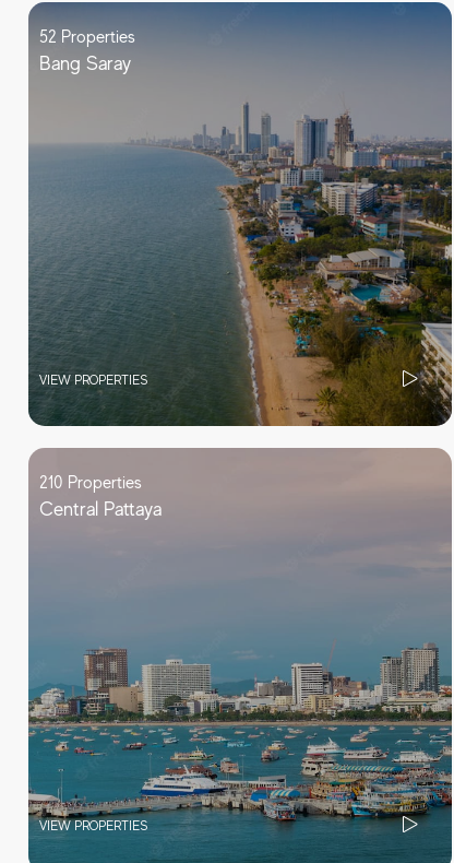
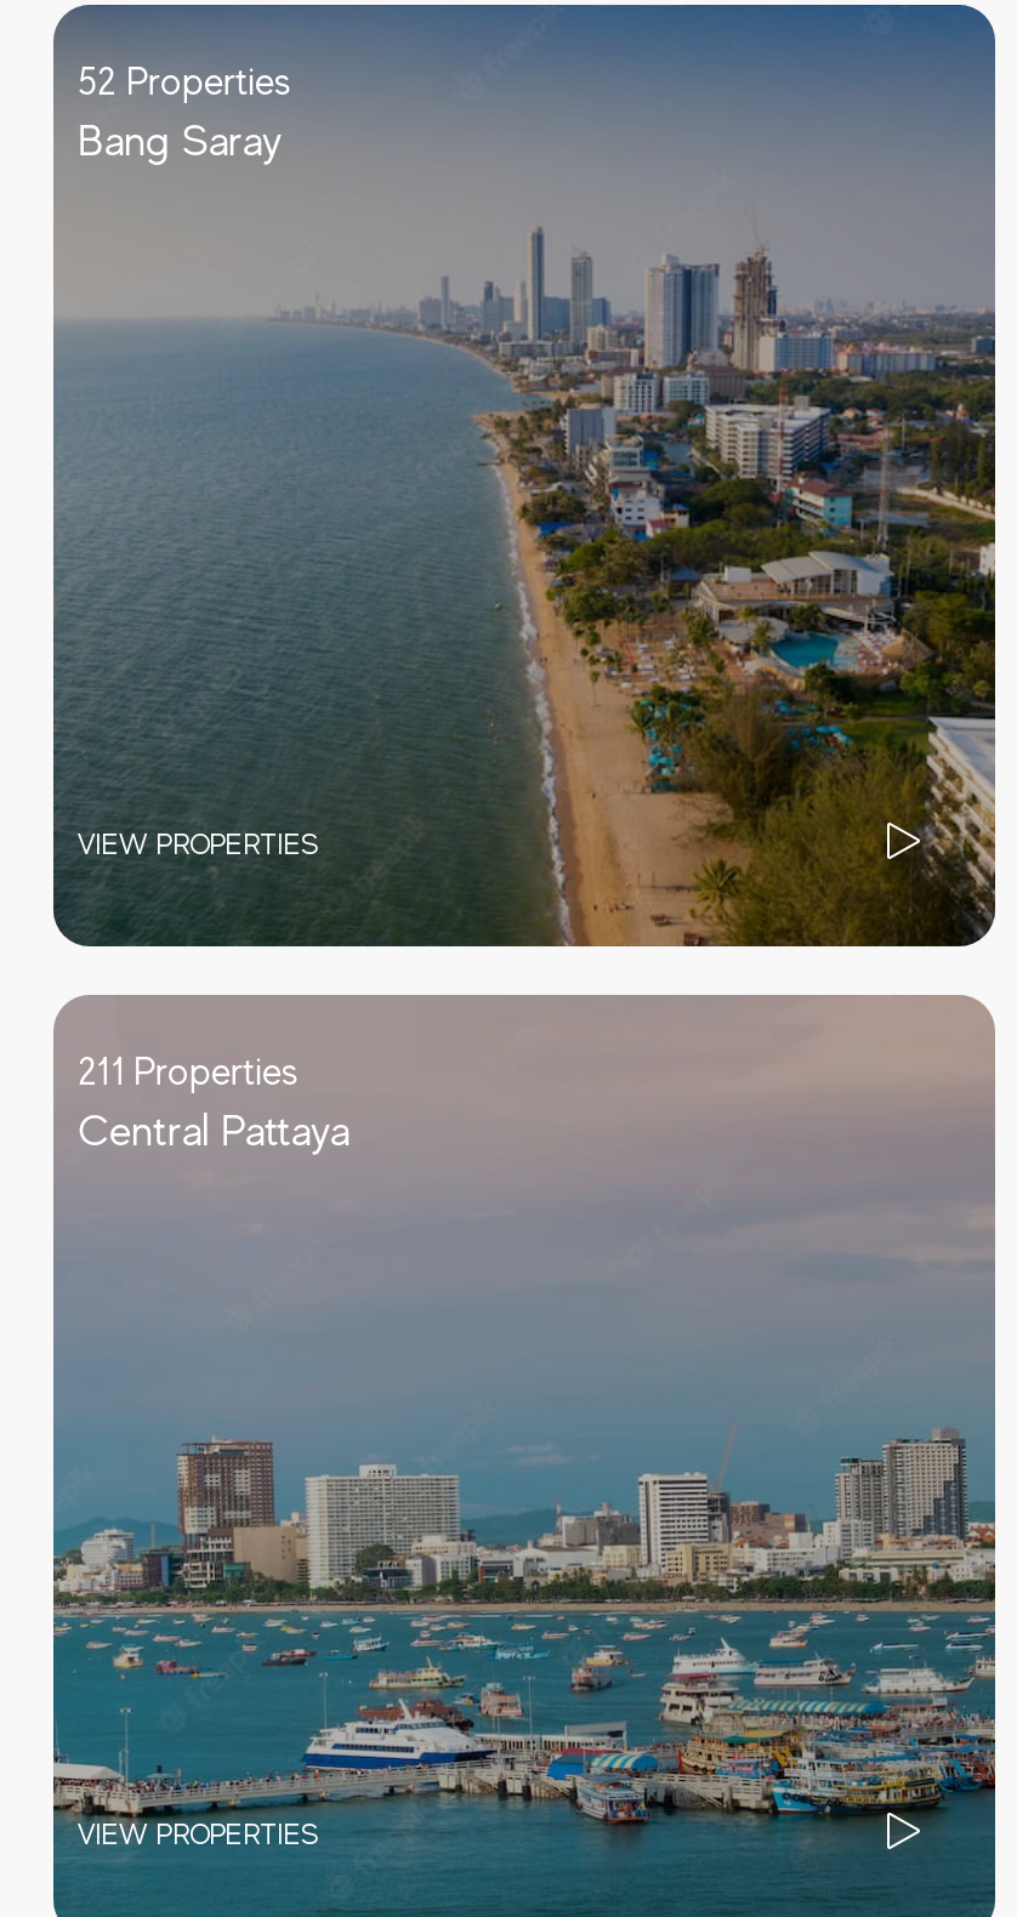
- 210 Properties
+ 211 Properties
